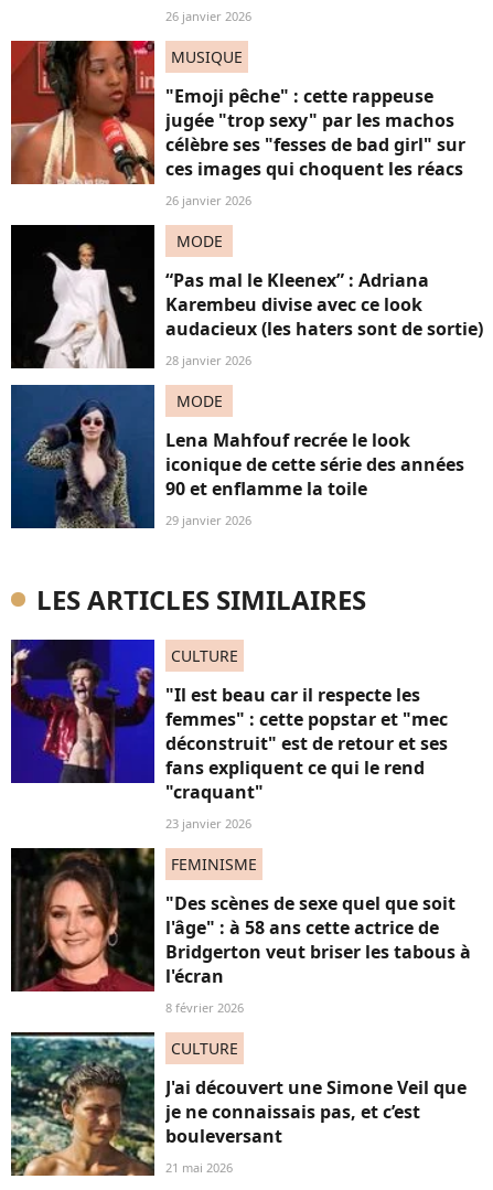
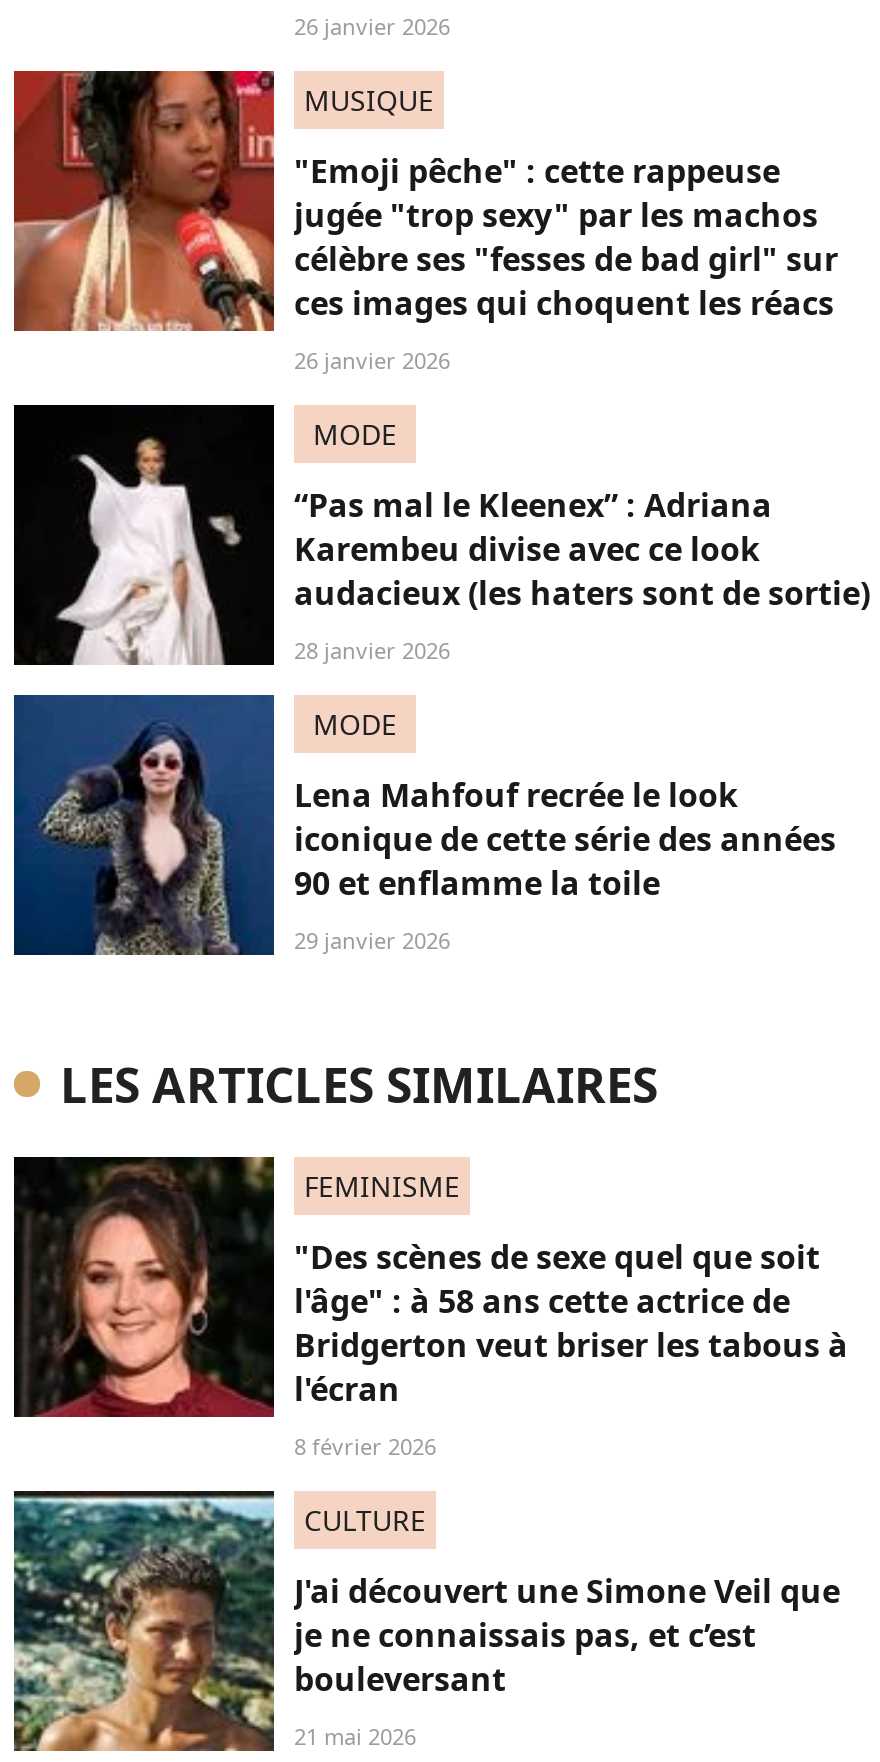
- [image]
- CULTURE
- "Il est beau car il respecte les
- femmes" : cette popstar et "mec
- déconstruit" est de retour et ses
- fans expliquent ce qui le rend
- "craquant"
- 23 janvier 2026
